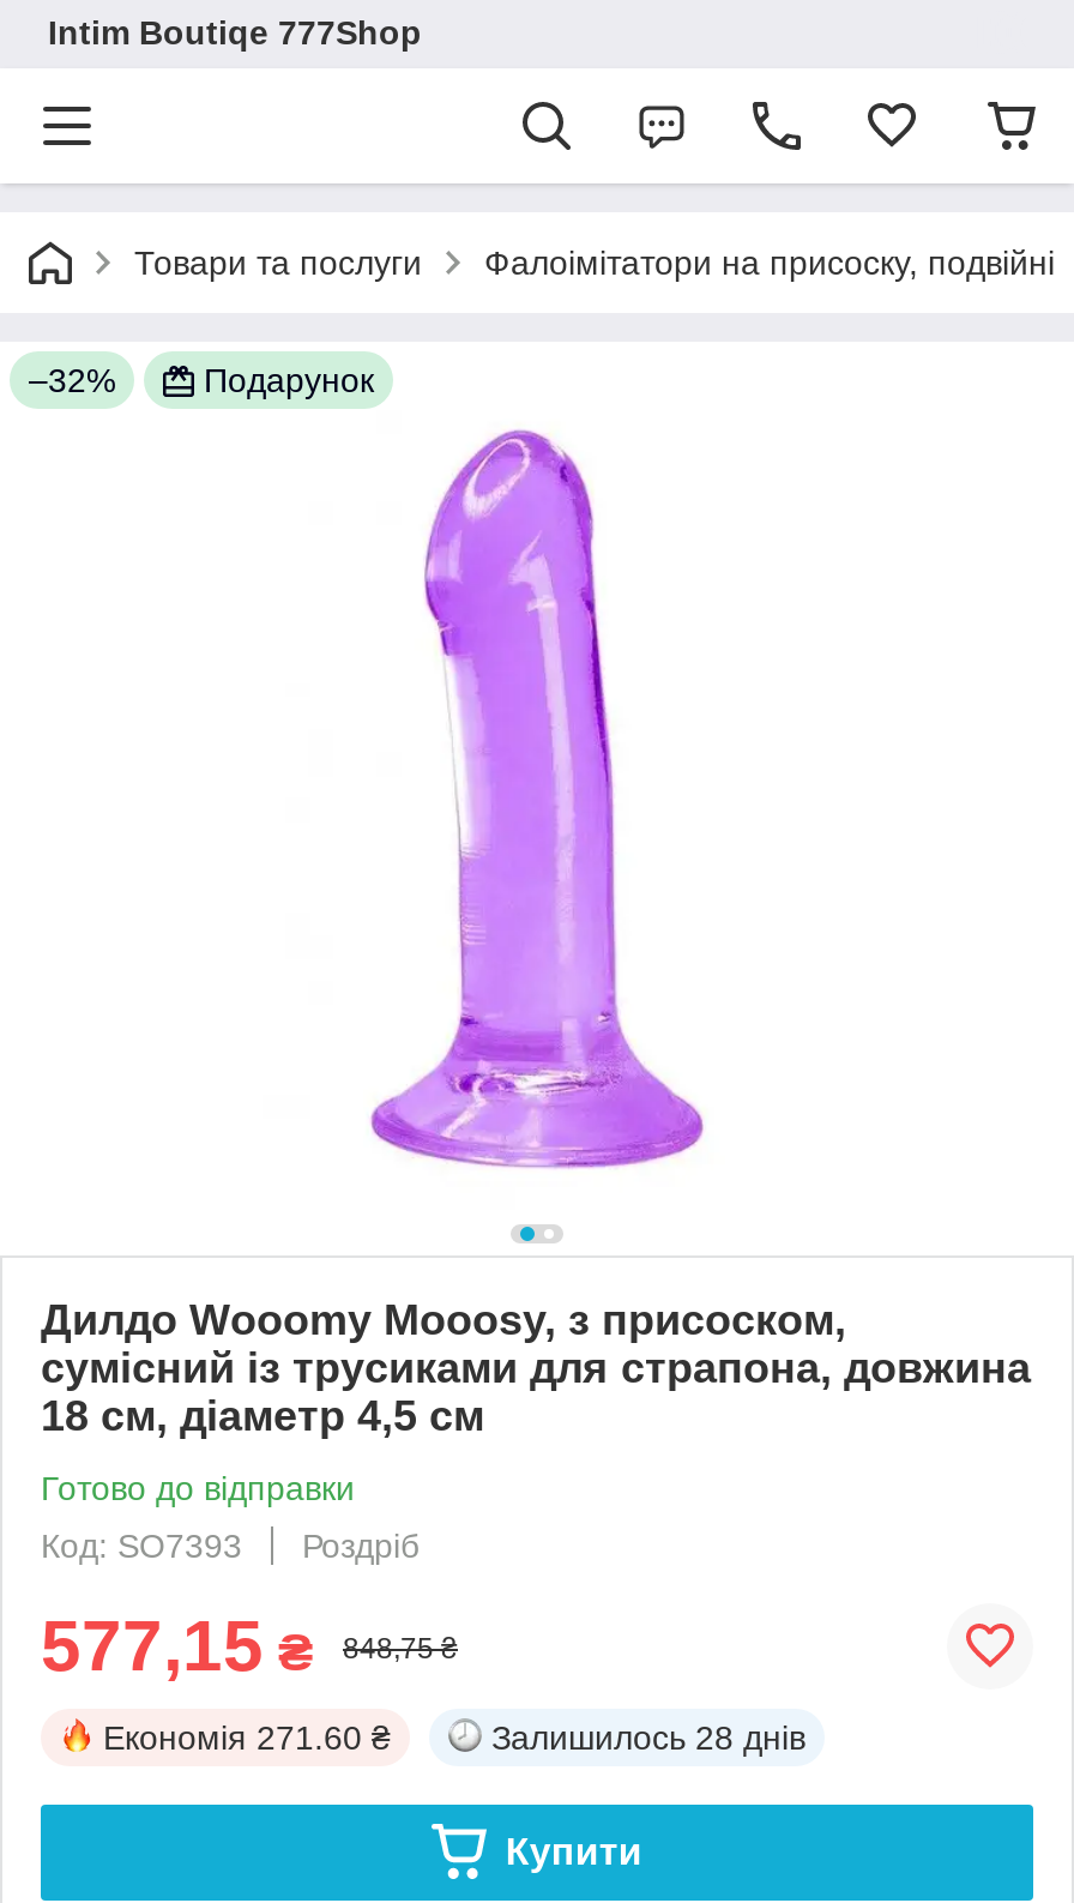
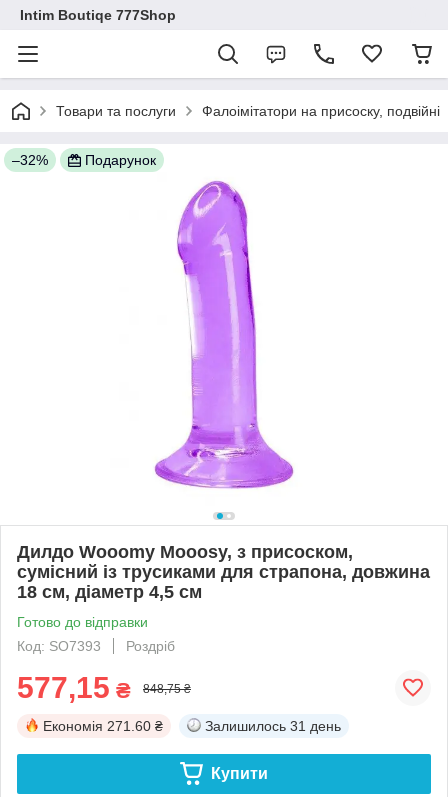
- Залишилось 28 днів
+ Залишилось 31 день
